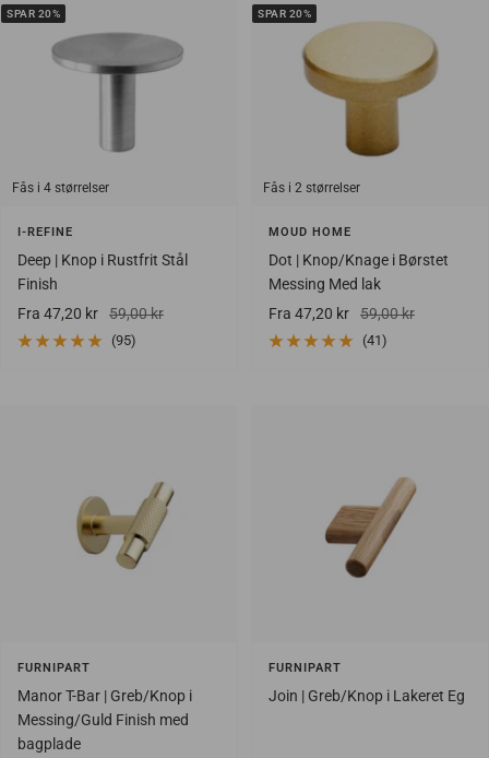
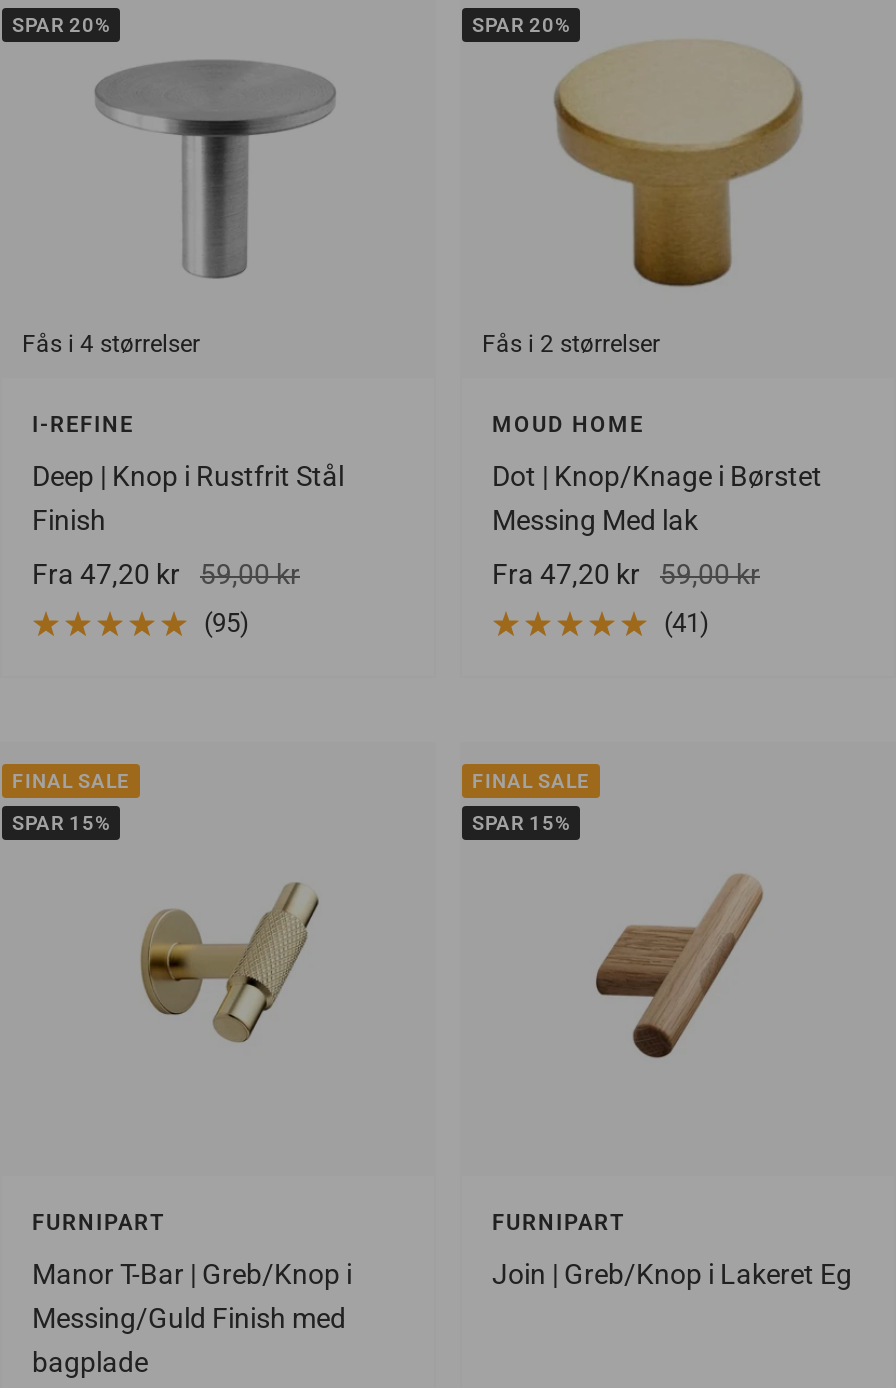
+ FINAL SALE
+ SPAR 15%

+ FINAL SALE
+ SPAR 15%
